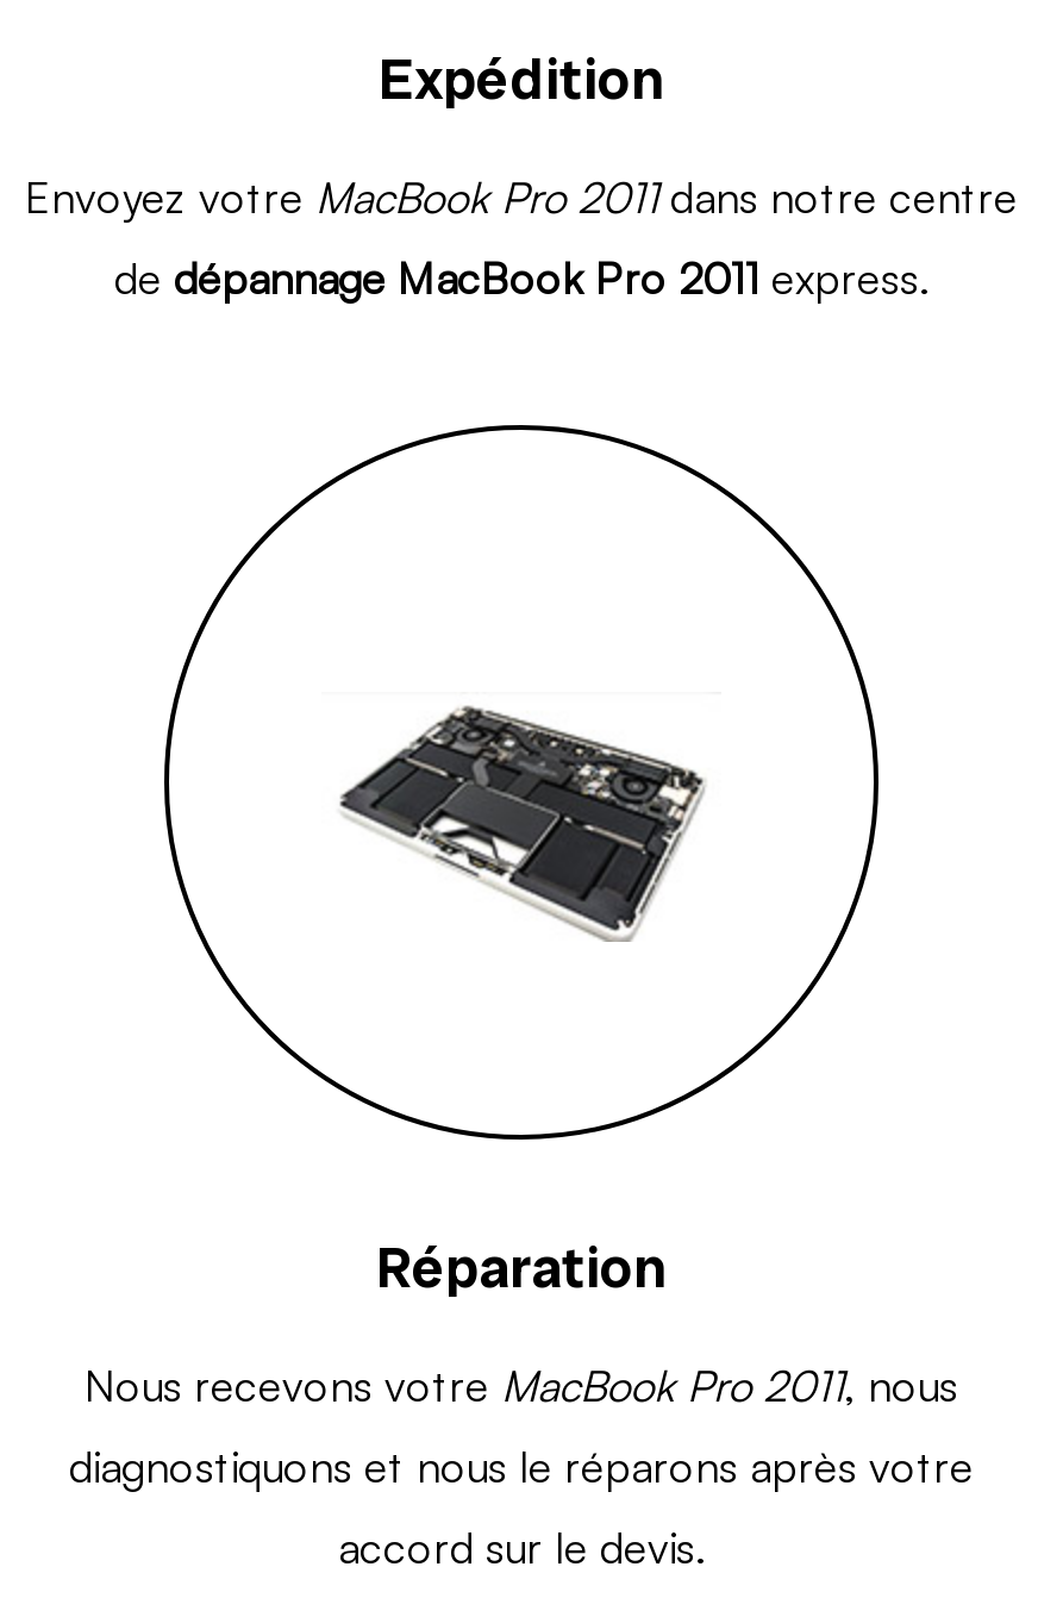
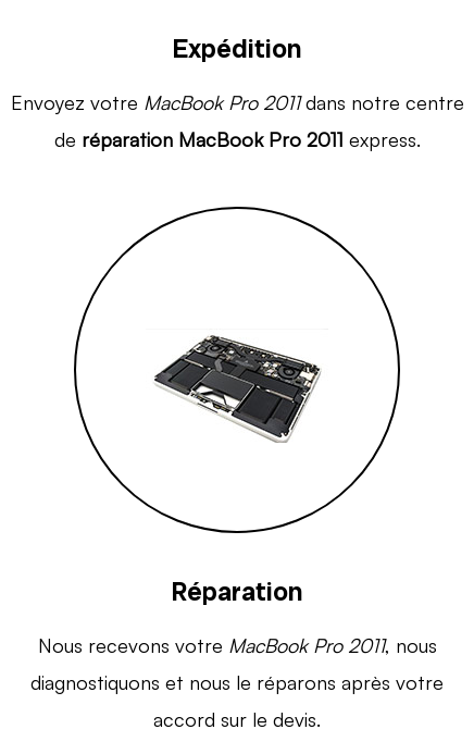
- de dépannage MacBook Pro 2011 express.
+ de réparation MacBook Pro 2011 express.
